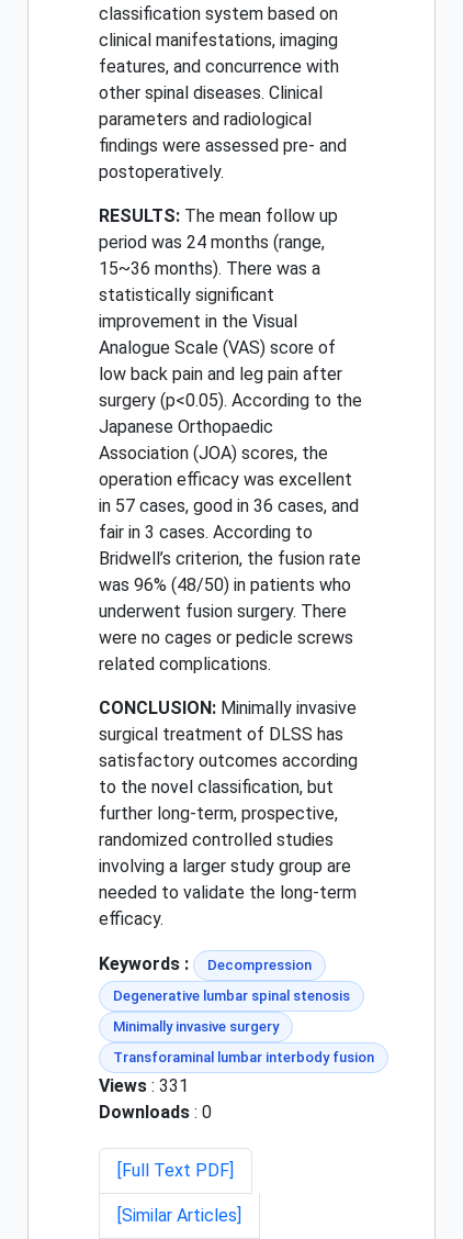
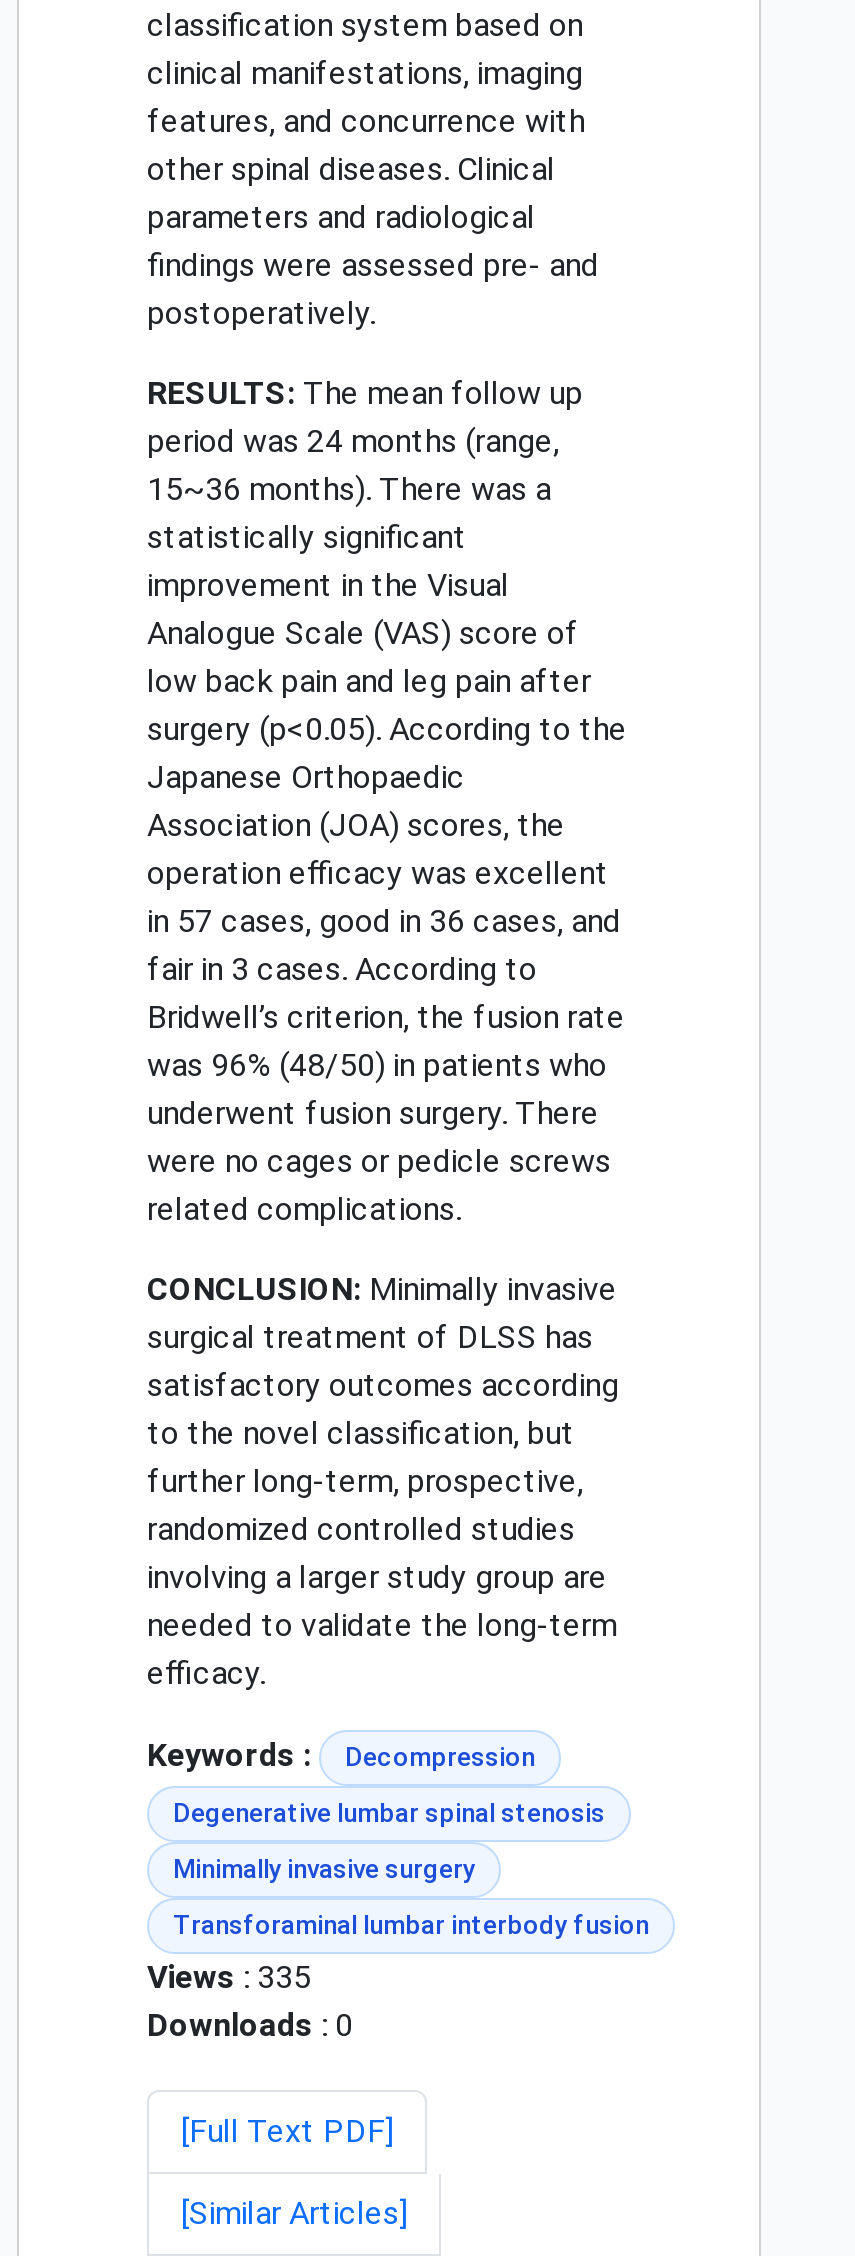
- Views: 331
+ Views: 335
